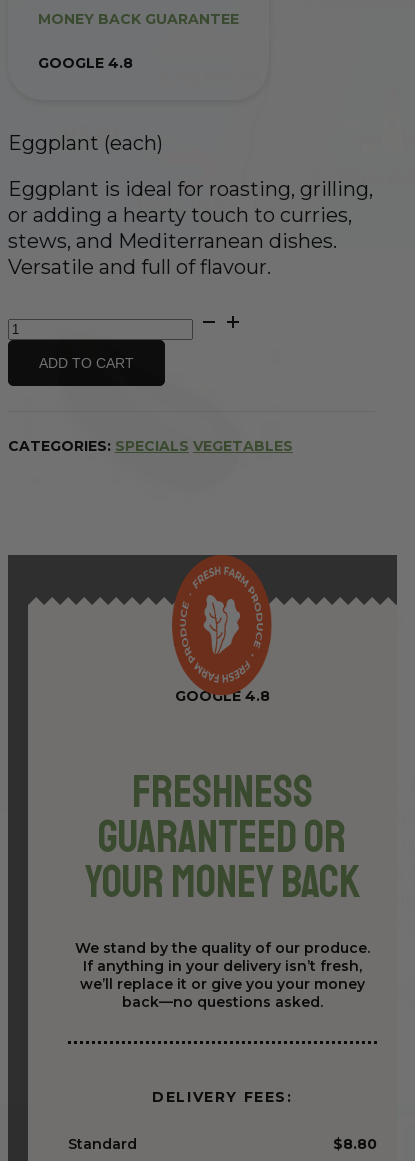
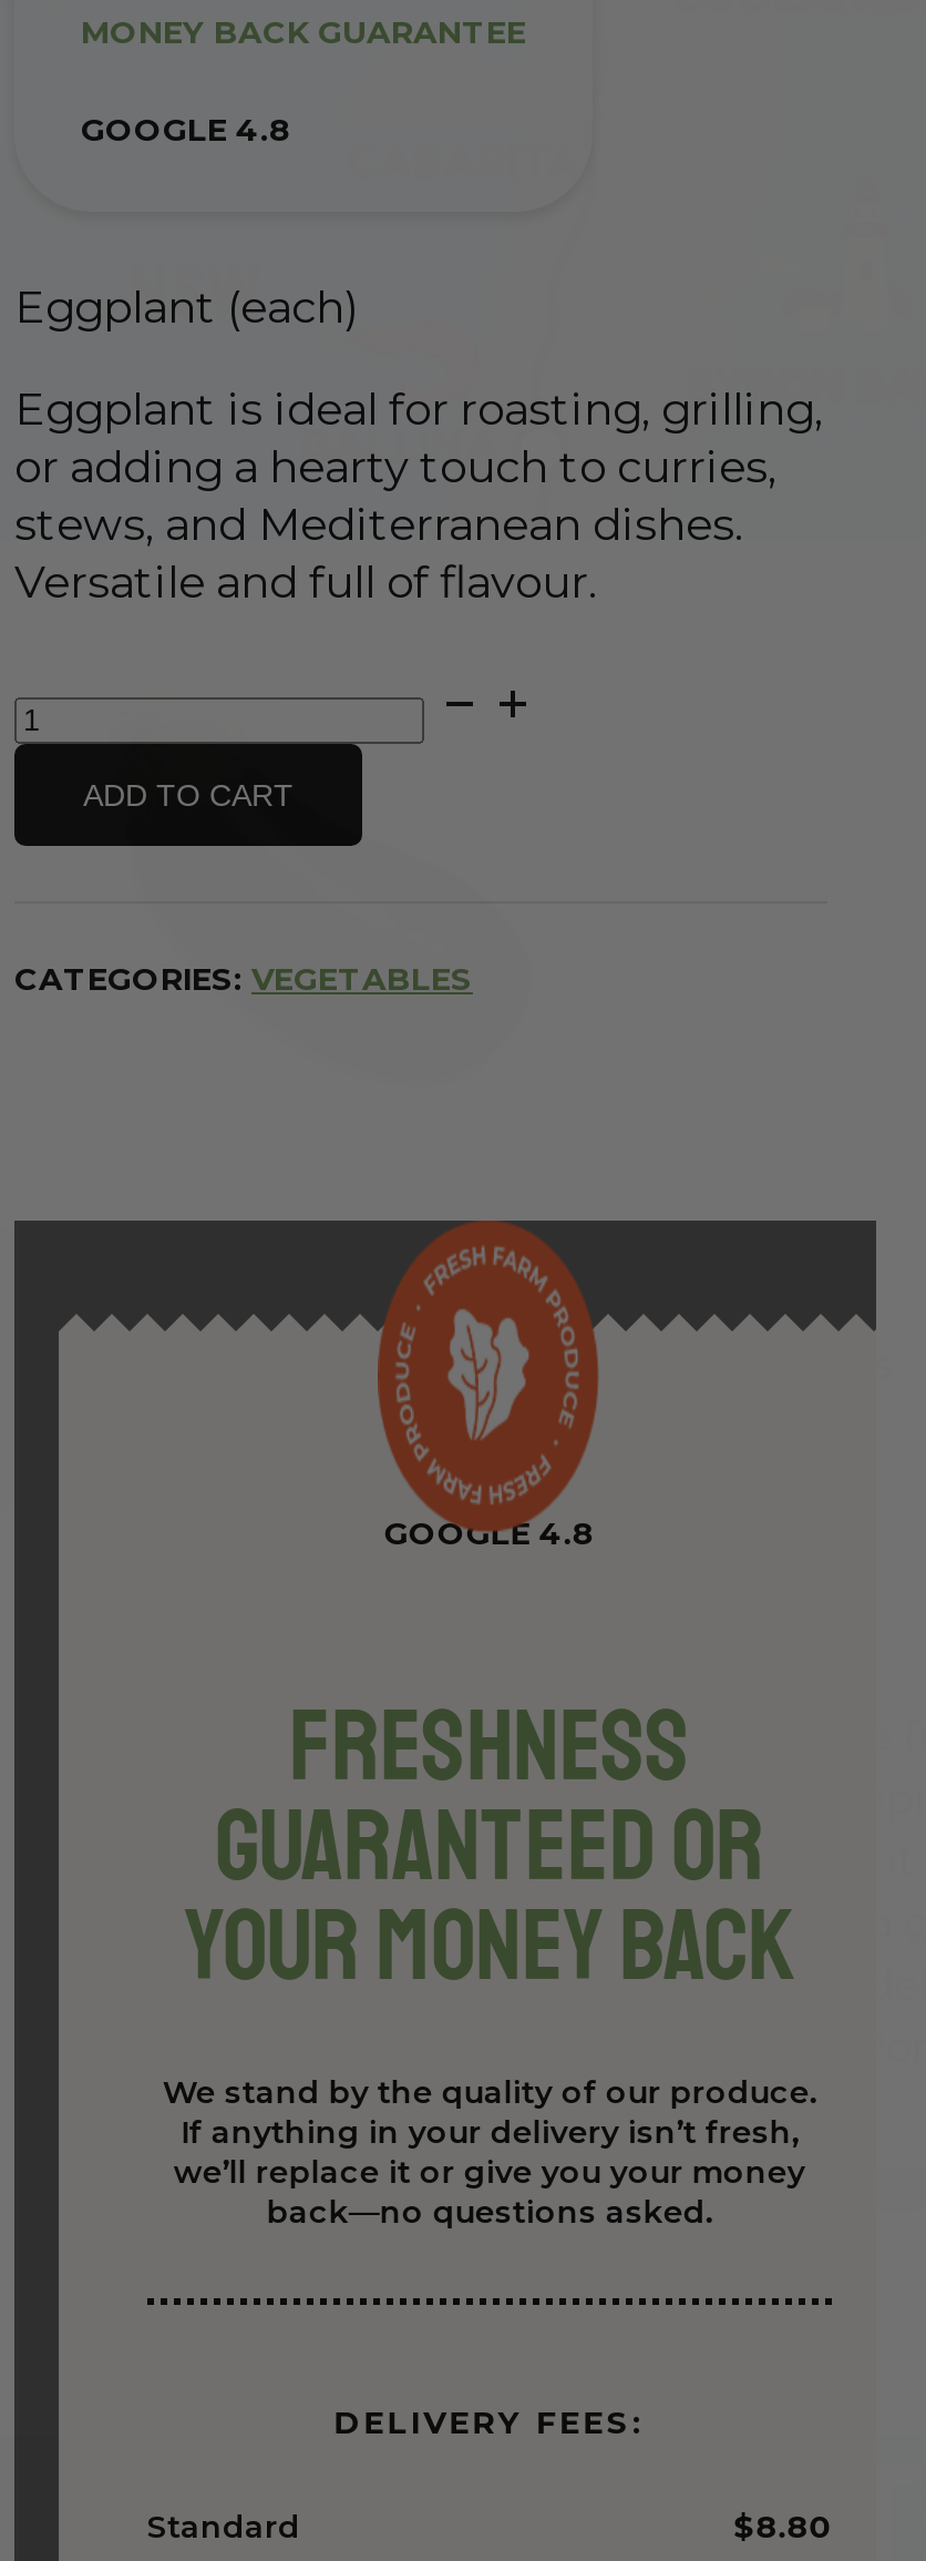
- CATEGORIES: SPECIALS VEGETABLES
+ CATEGORIES: VEGETABLES
